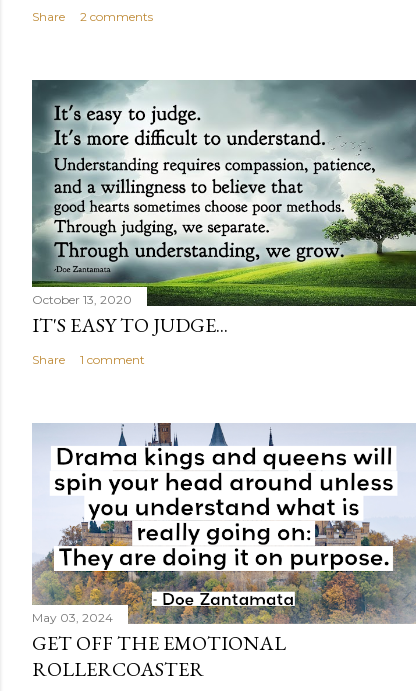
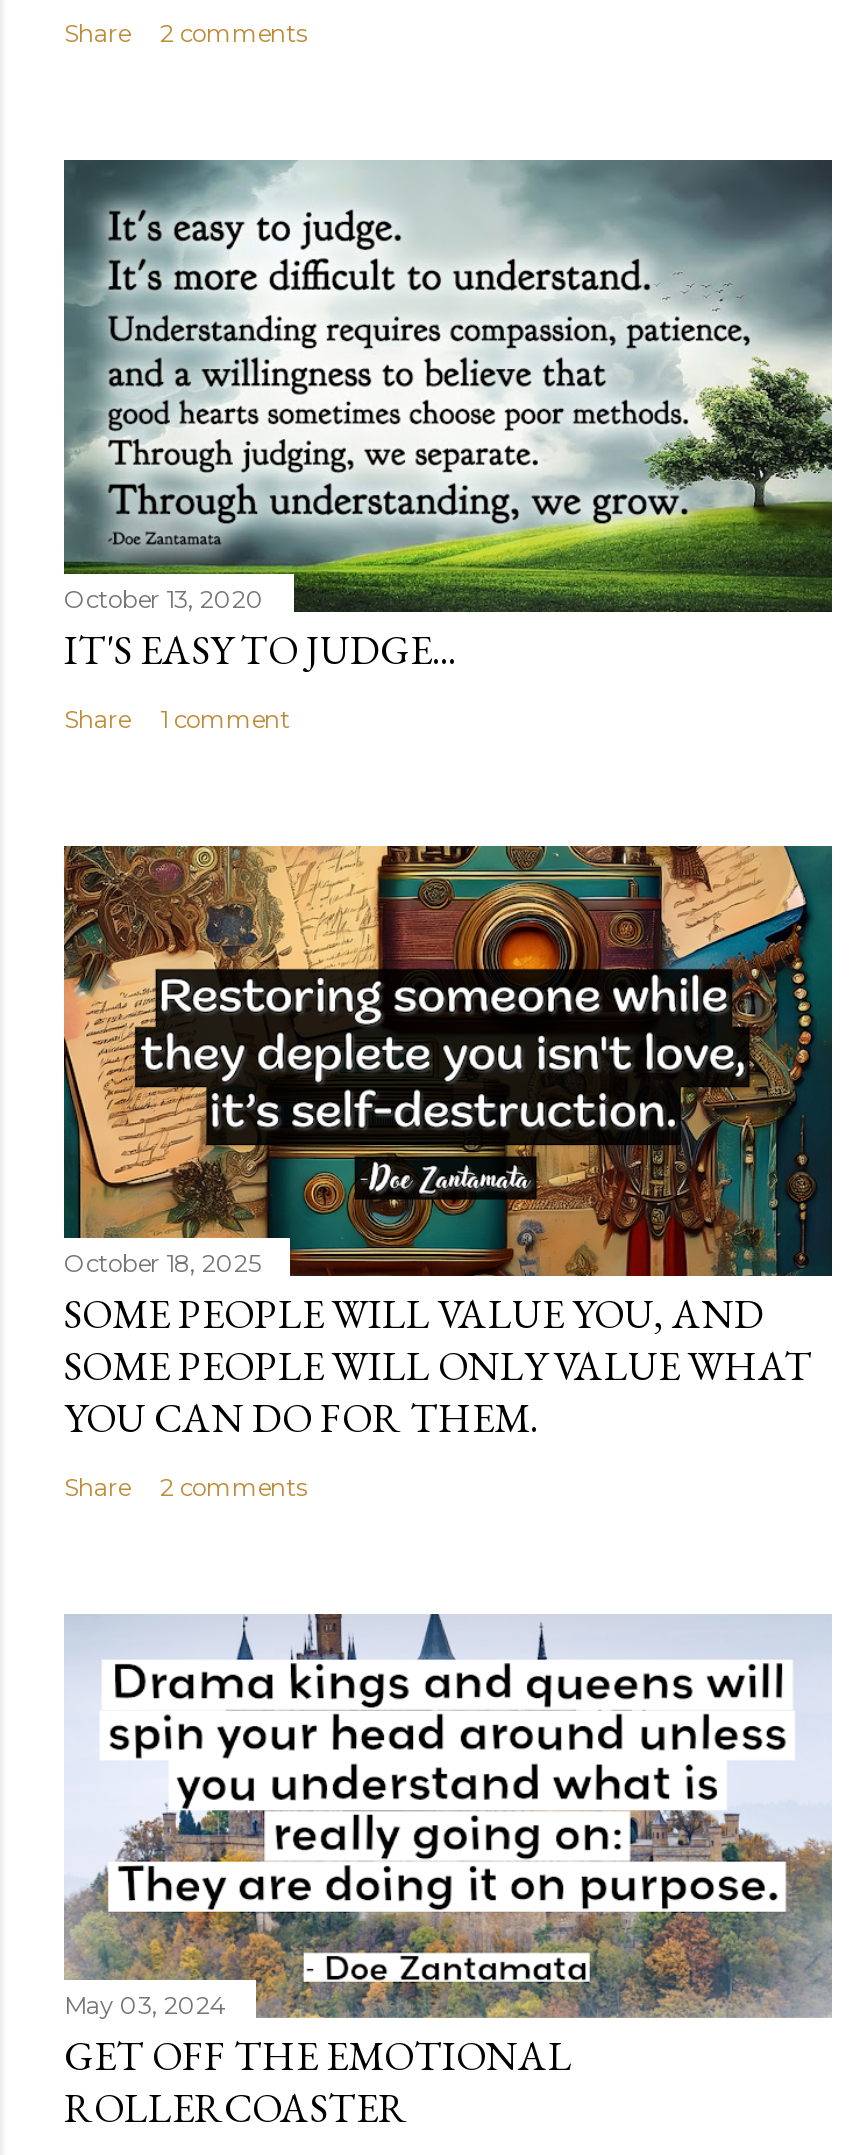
+ [image]
+ October 18, 2025
+ SOME PEOPLE WILL VALUE YOU, AND
+ SOME PEOPLE WILL ONLY VALUE WHAT
+ YOU CAN DO FOR THEM.
+ Share
+ 2 comments
